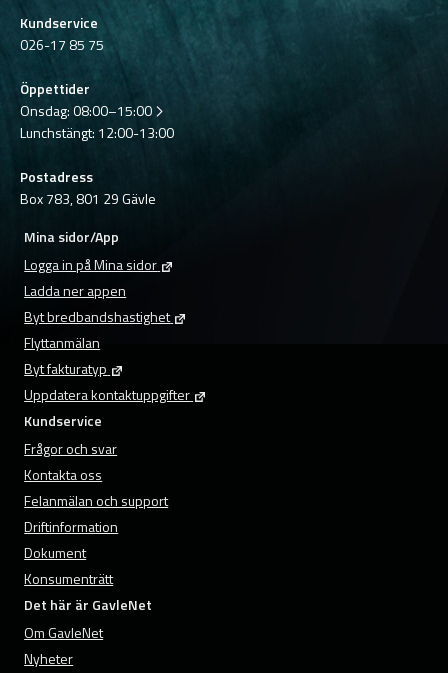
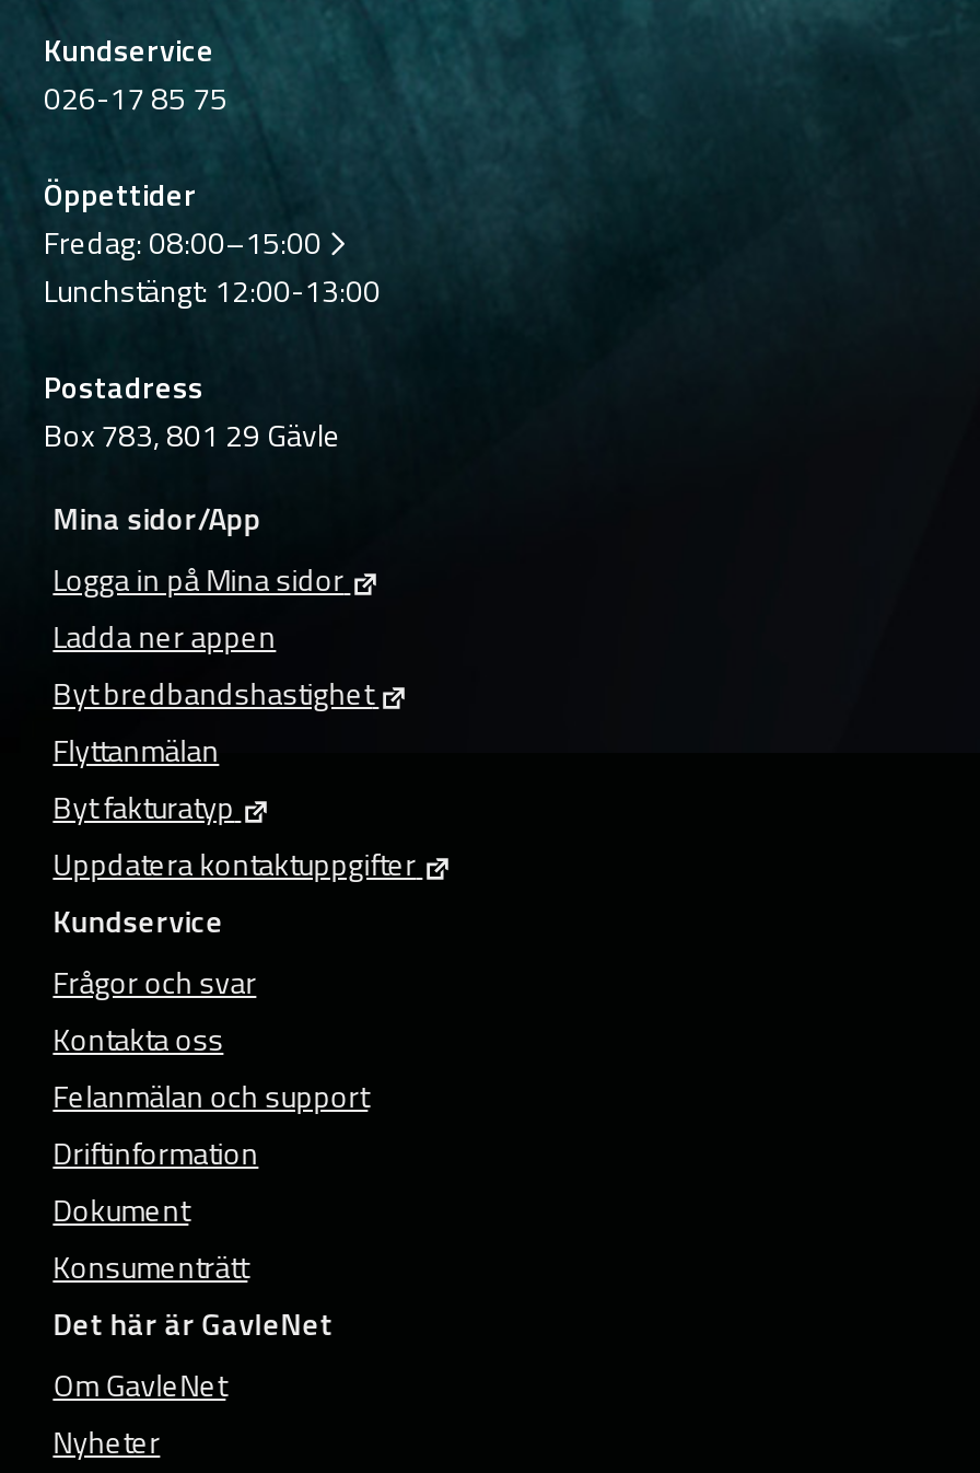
- Onsdag: 08:00–15:00
+ Fredag: 08:00–15:00
